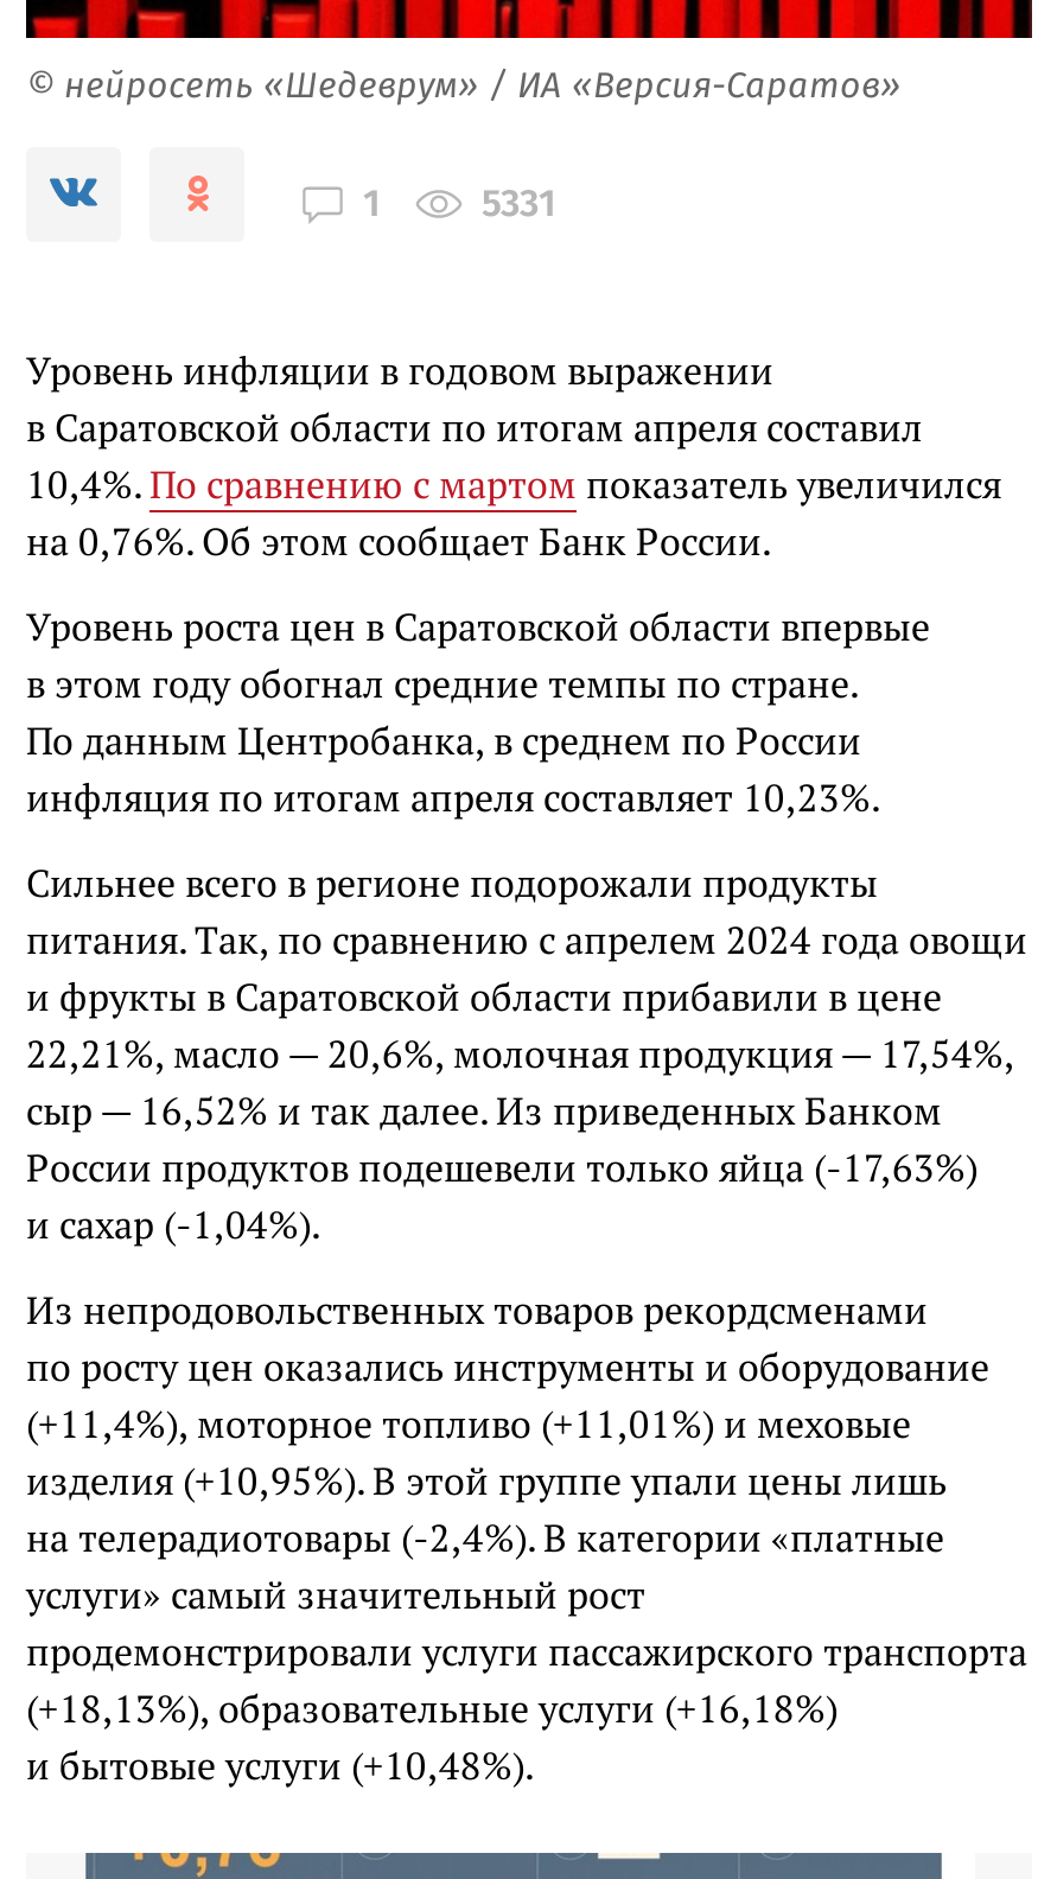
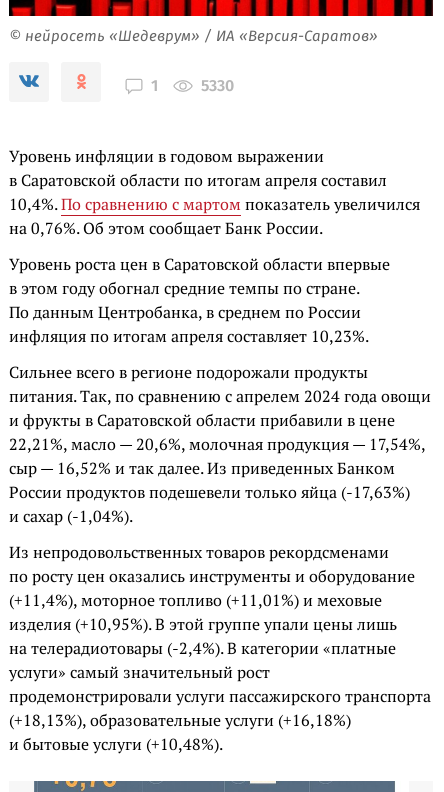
- 5331
+ 5330
